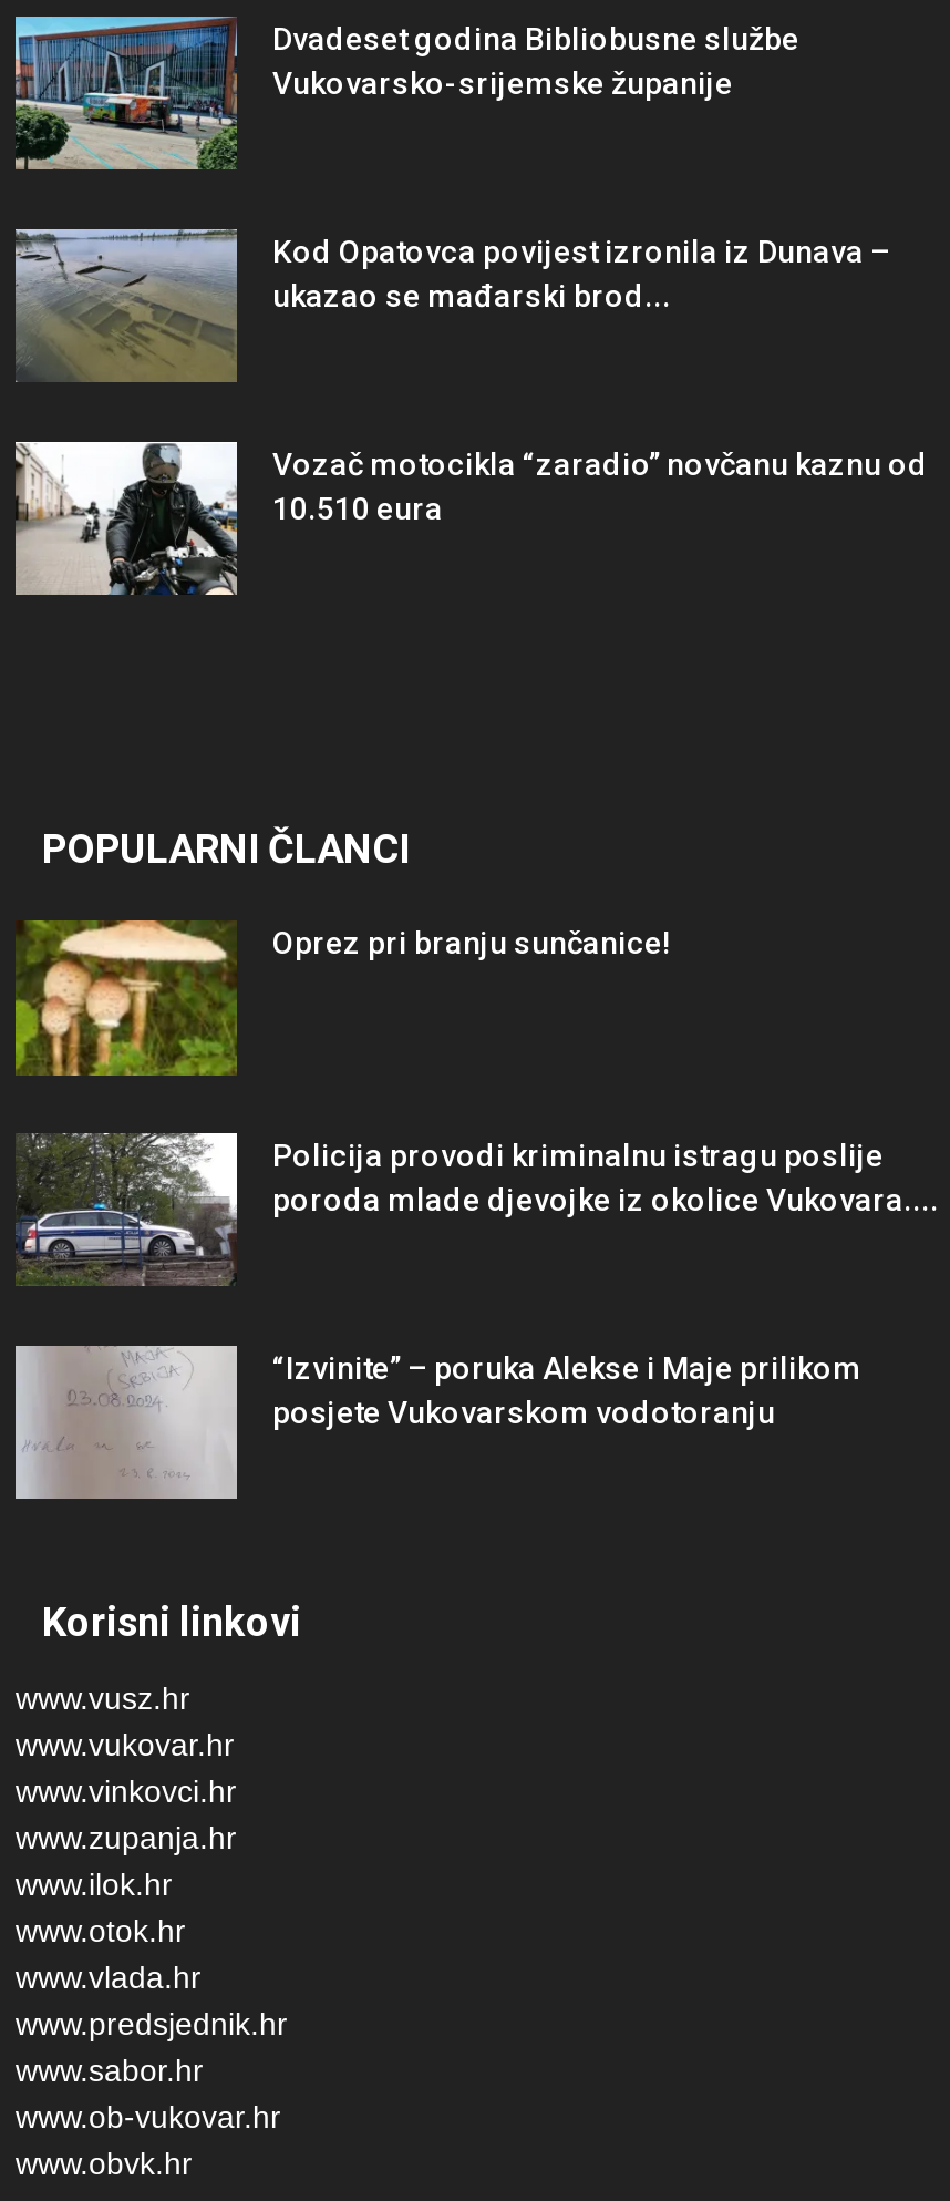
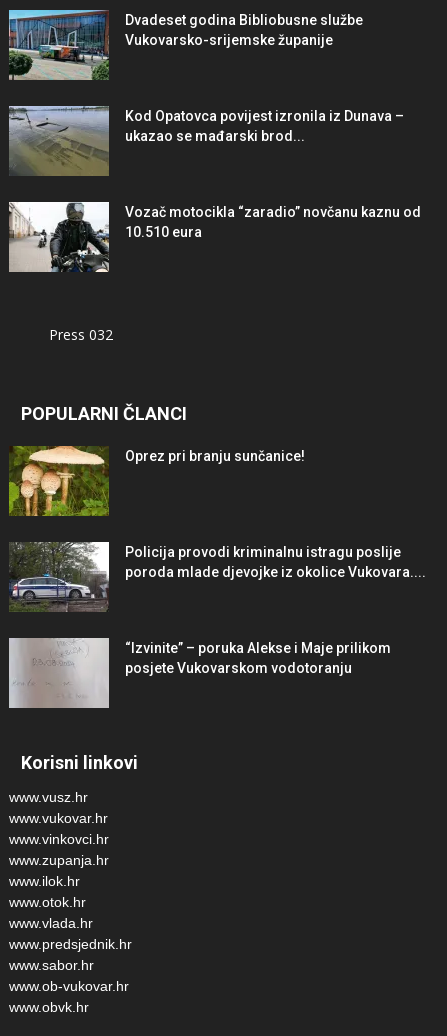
+ Press 032
